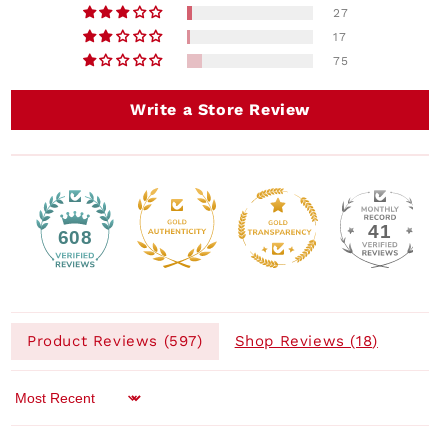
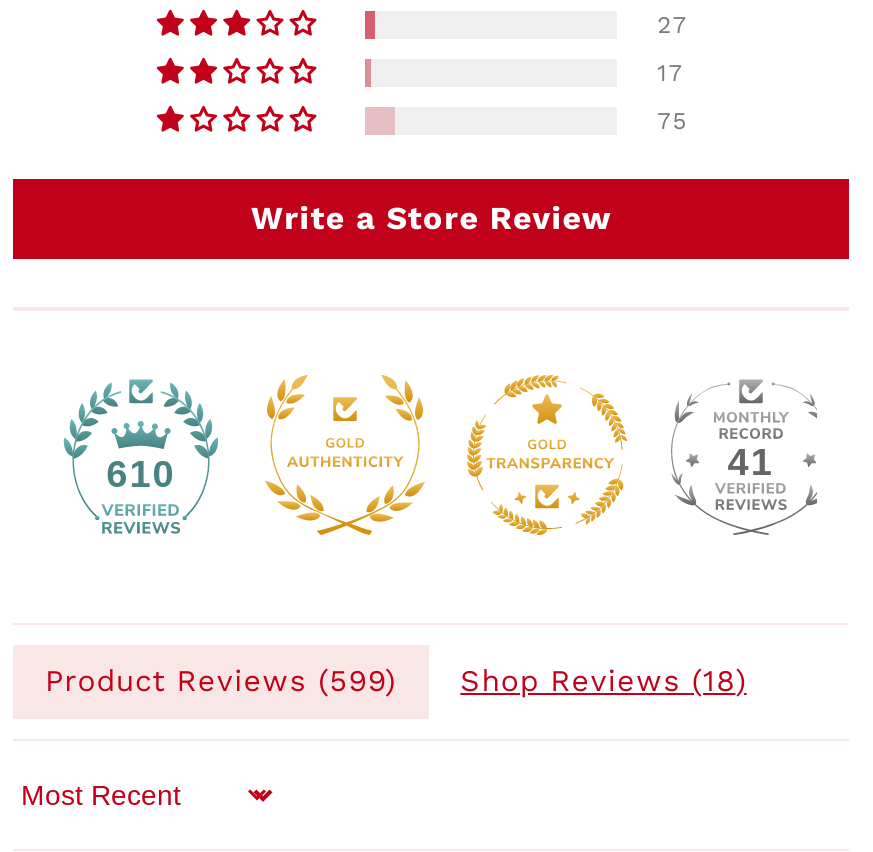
- 608
+ 610

- Product Reviews (597)
+ Product Reviews (599)
